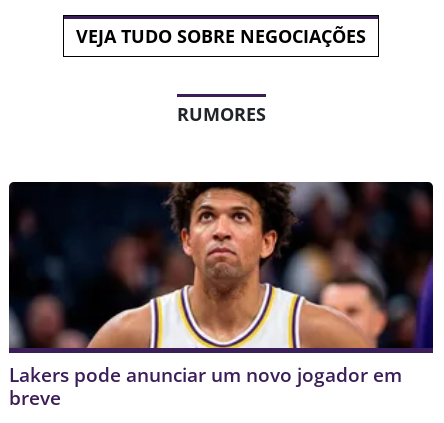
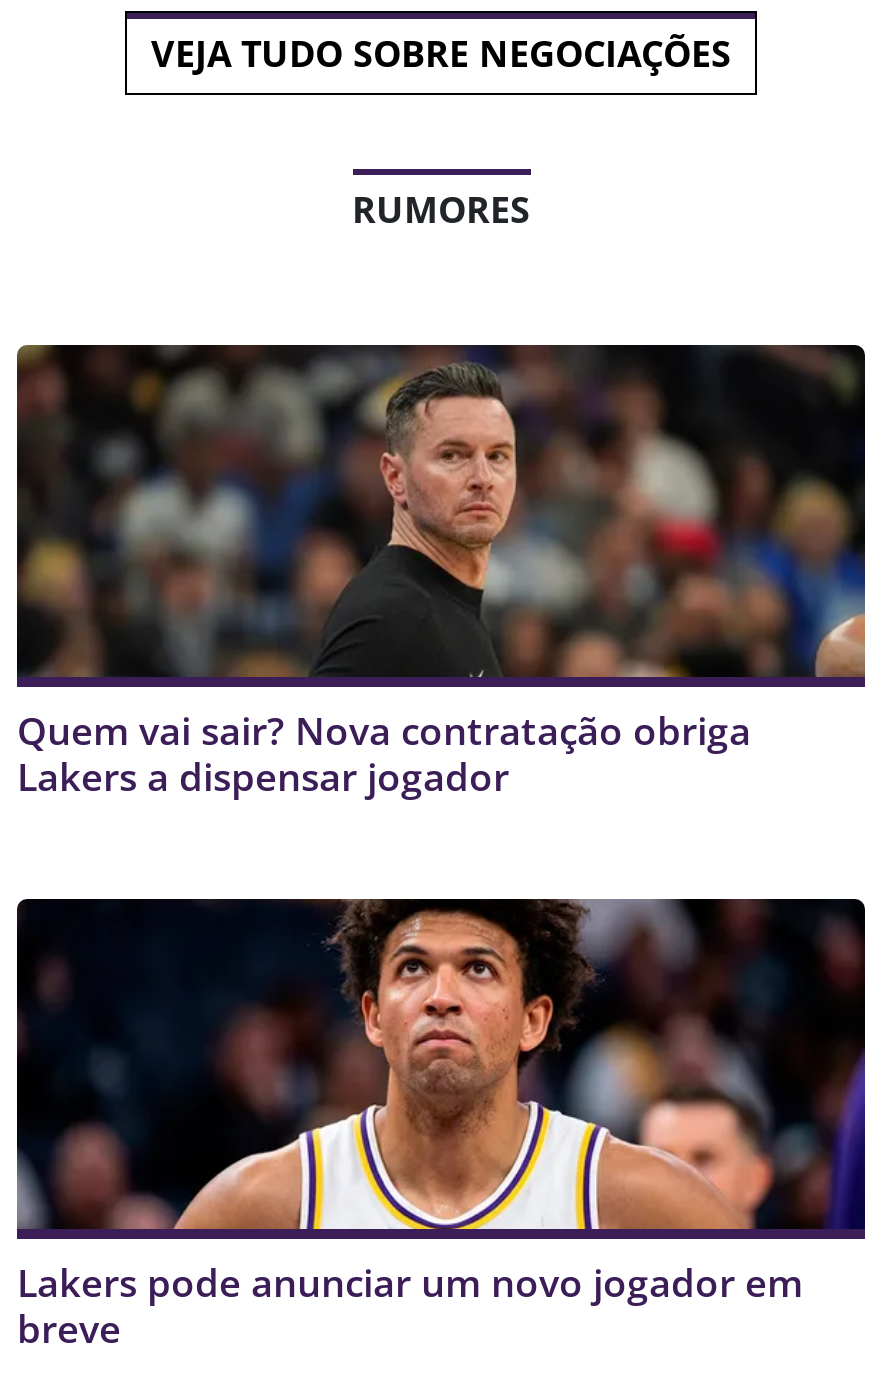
+ [image]
+ Quem vai sair? Nova contratação obriga
+ Lakers a dispensar jogador
